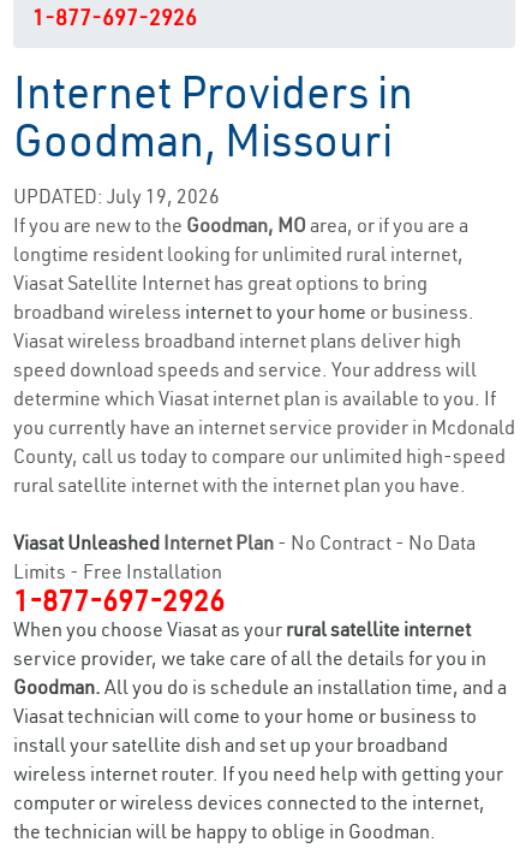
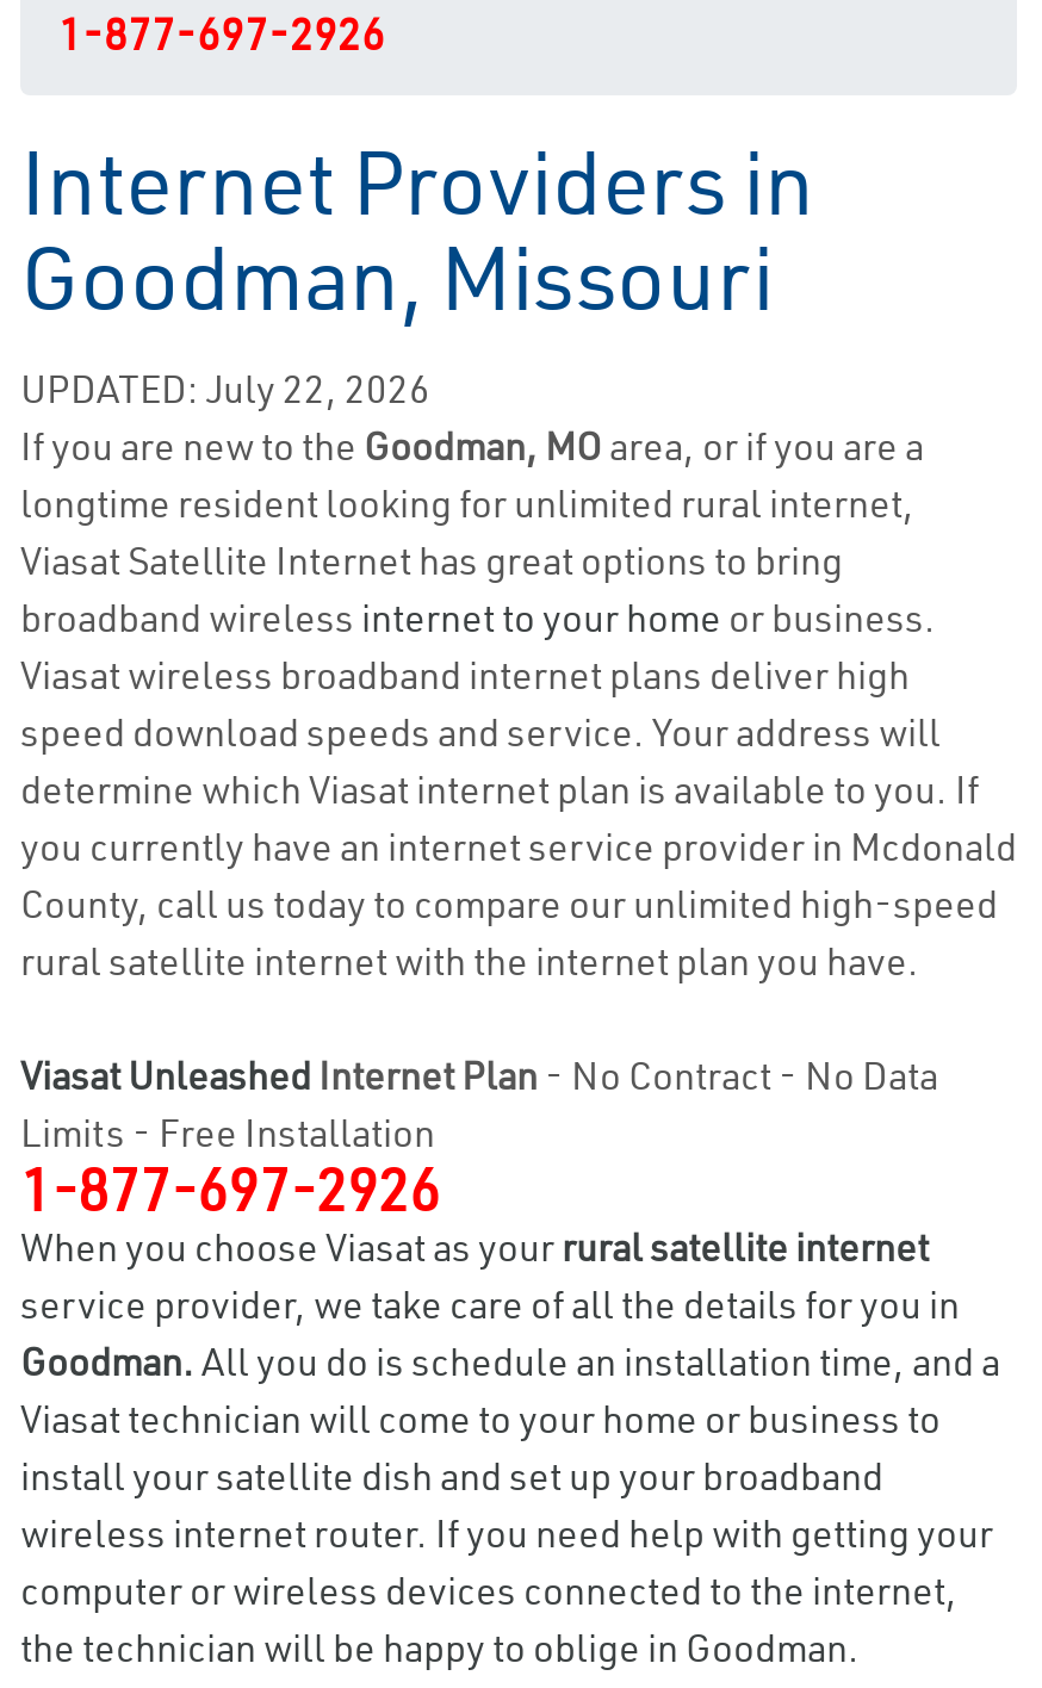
- UPDATED: July 19, 2026
+ UPDATED: July 22, 2026
